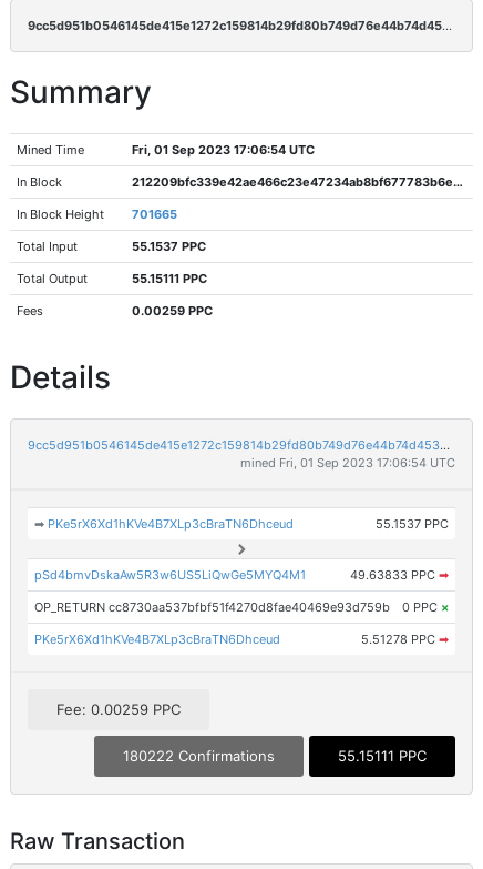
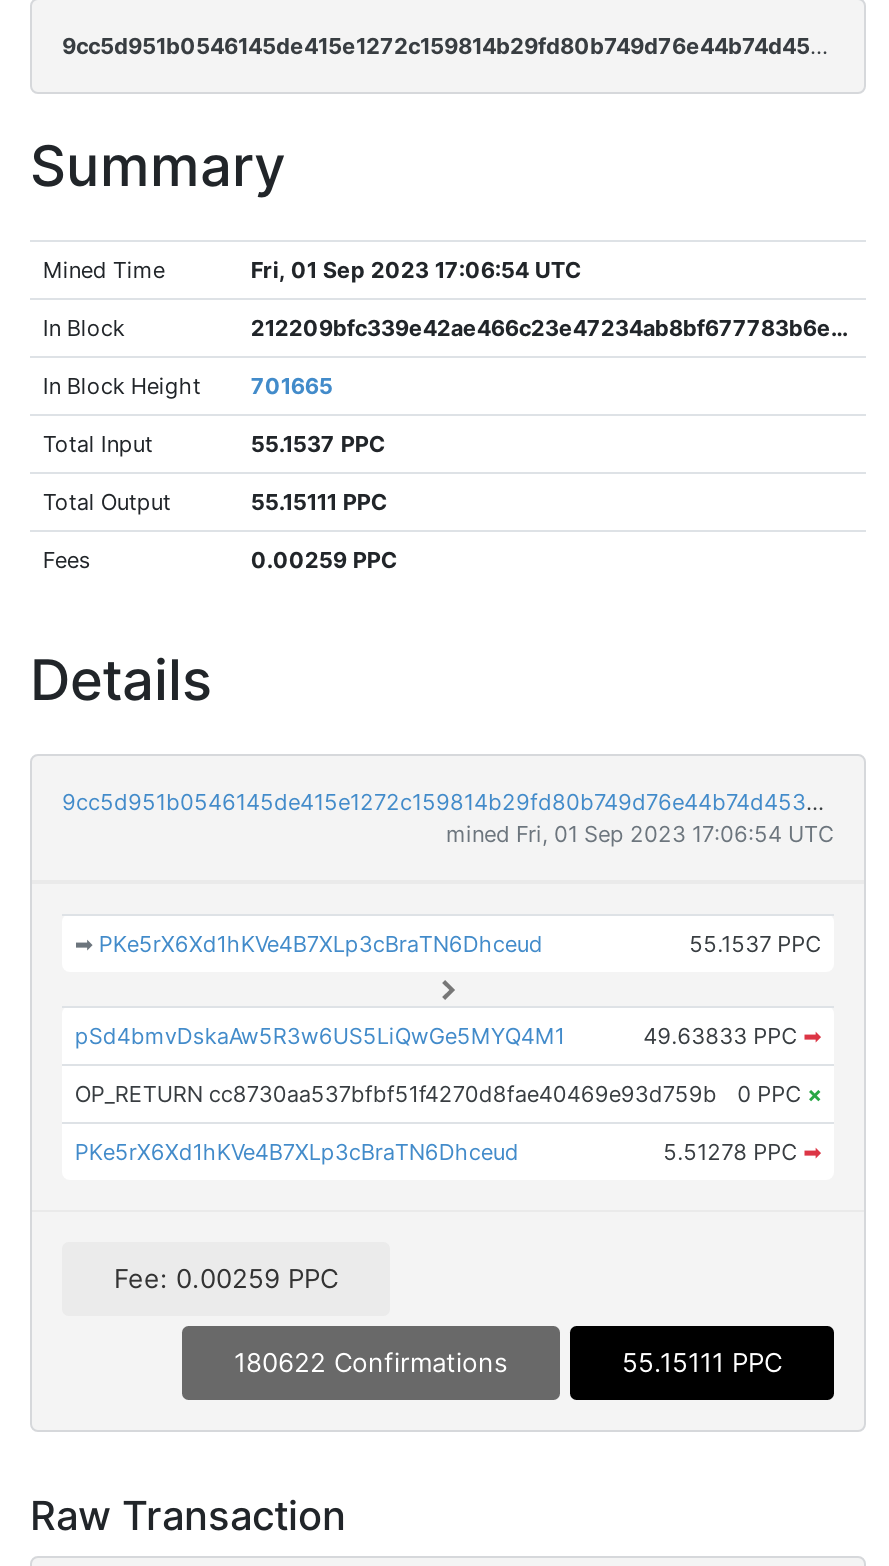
- 180222 Confirmations
+ 180622 Confirmations
